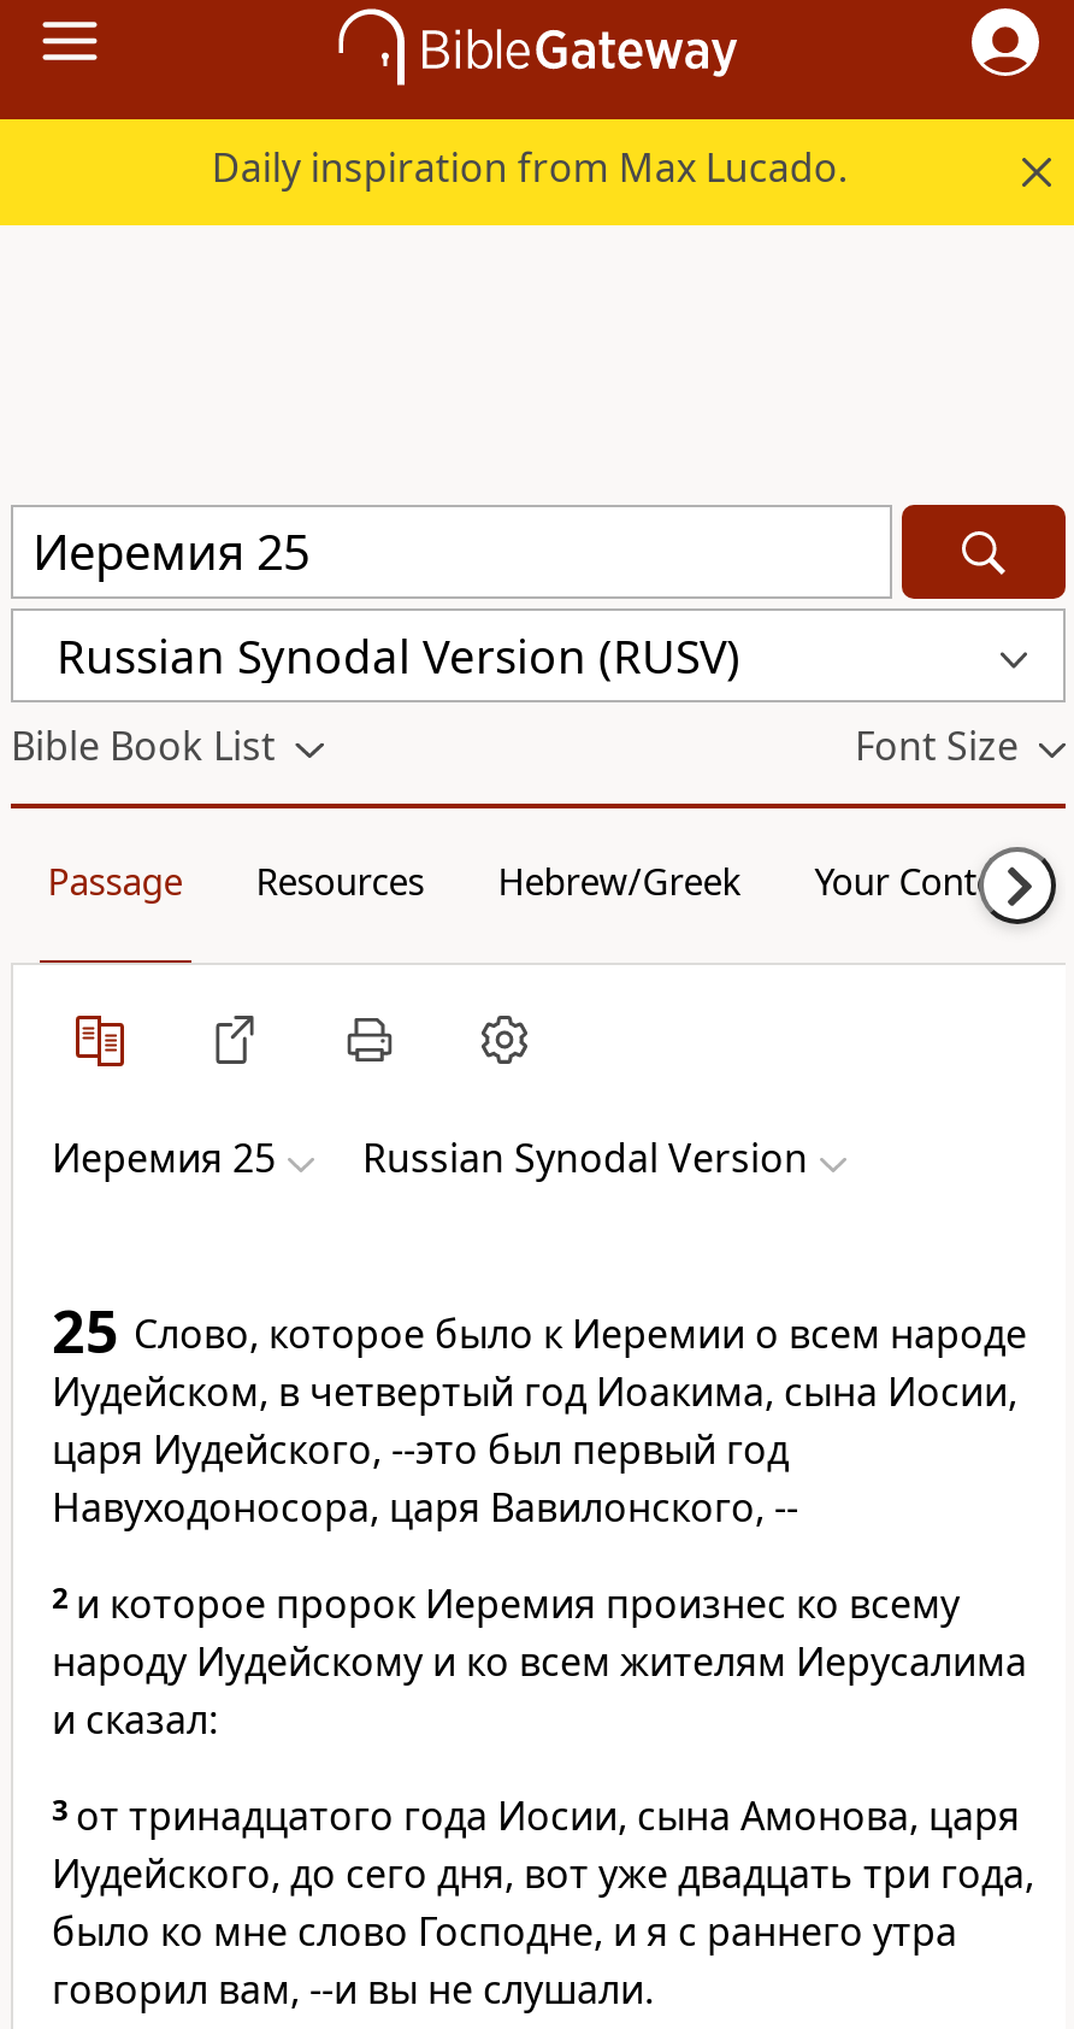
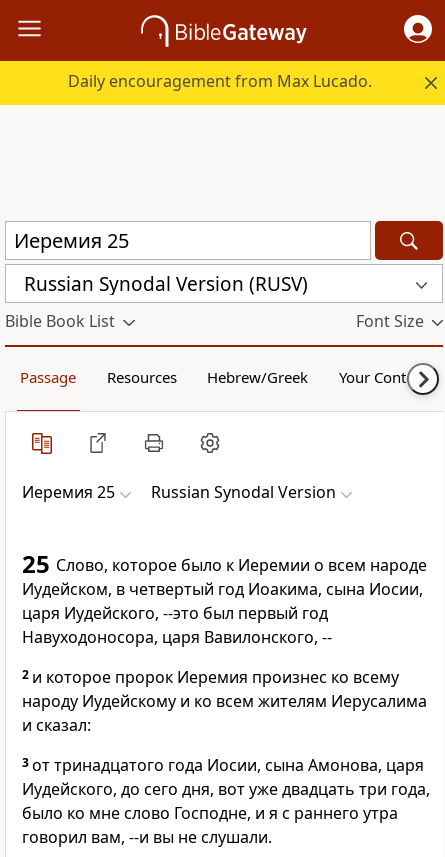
- Daily inspiration from Max Lucado.
+ Daily encouragement from Max Lucado.
